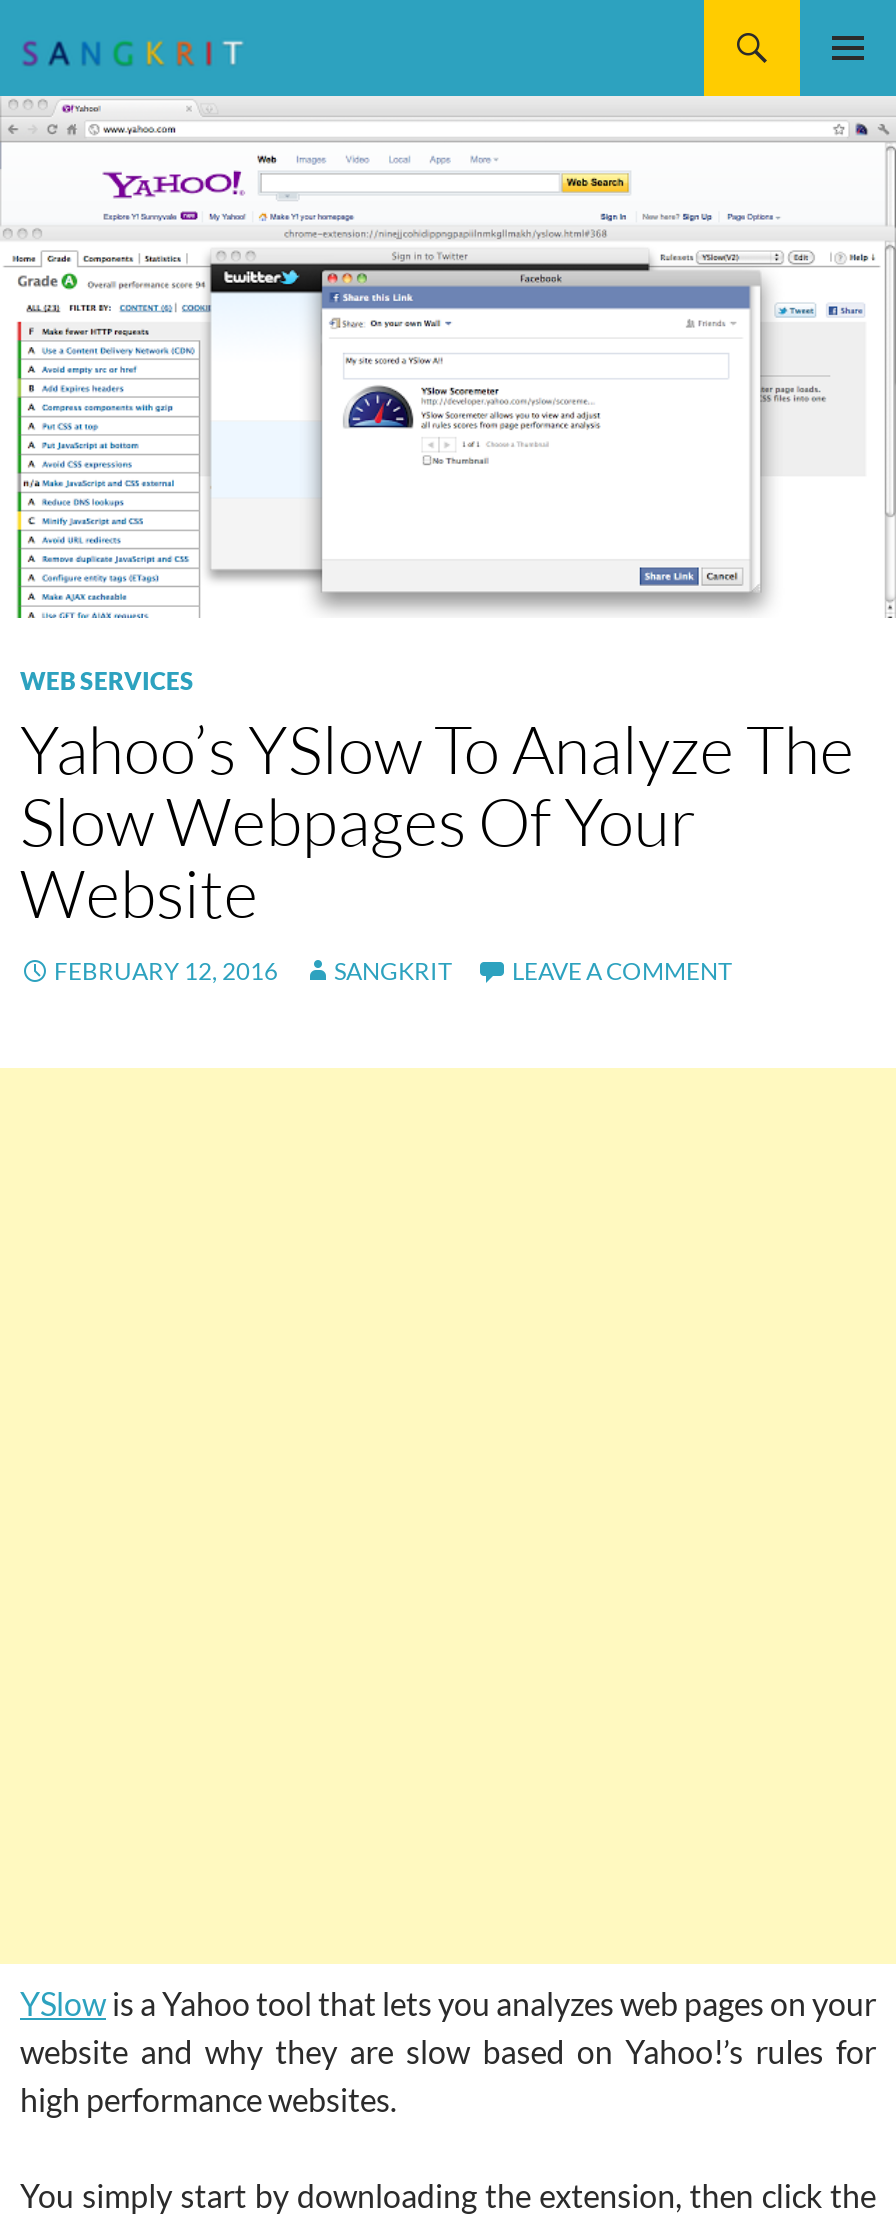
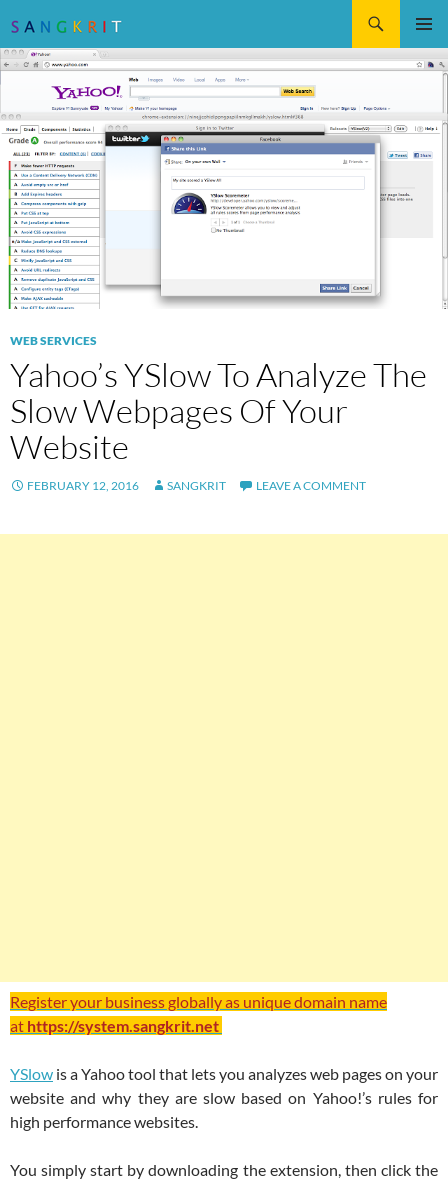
+ Register your business globally as unique domain name
+ at https://system.sangkrit.net
